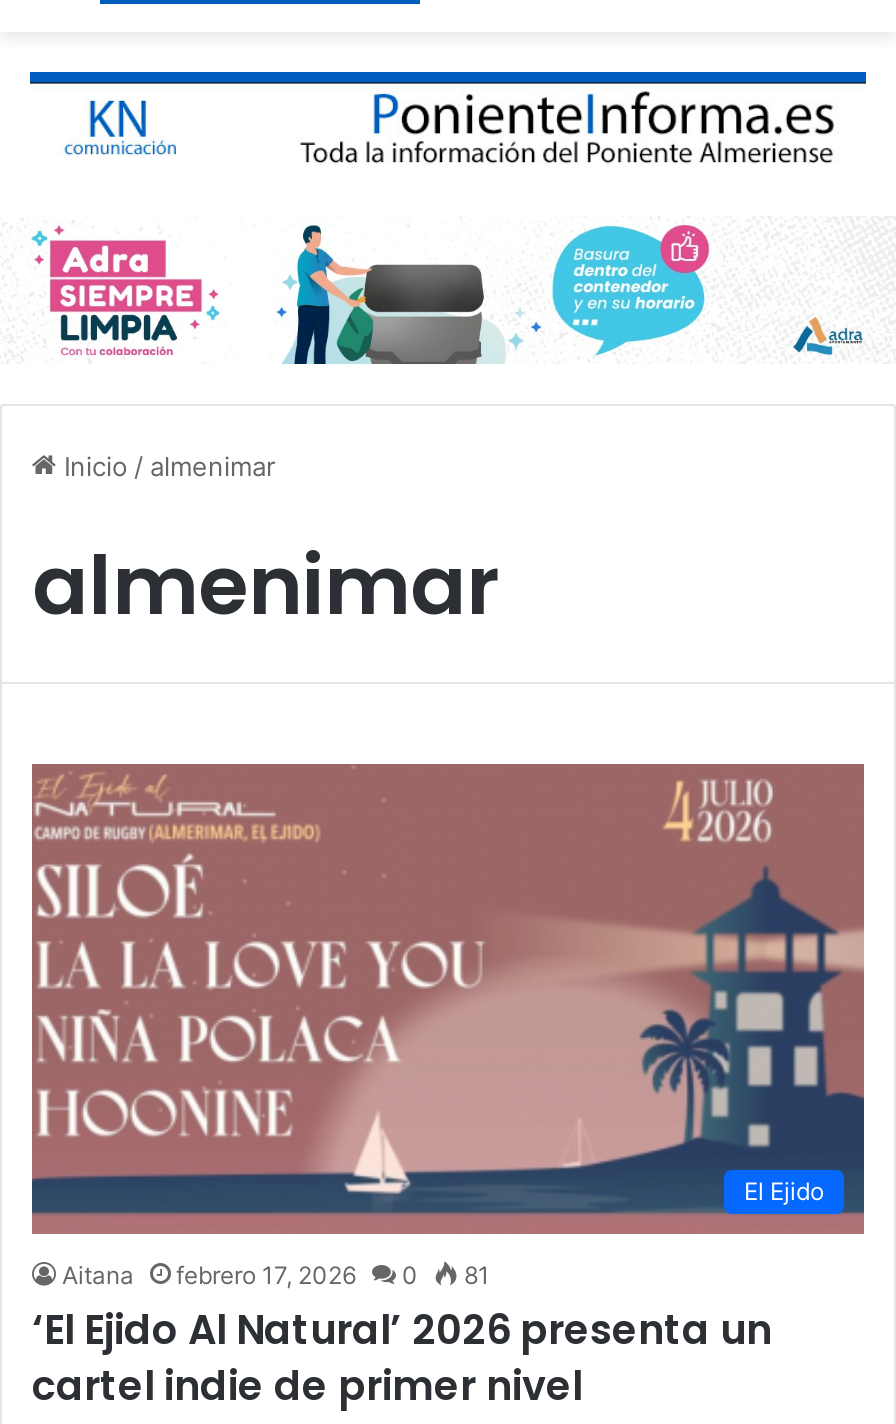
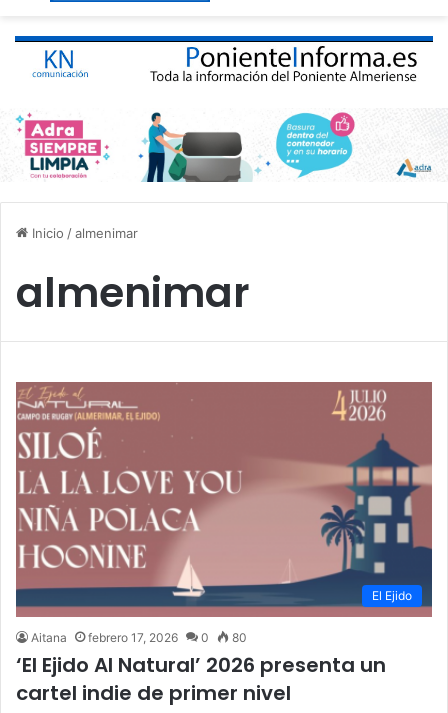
- Aitana febrero 17, 2026 0 81
+ Aitana febrero 17, 2026 0 80
